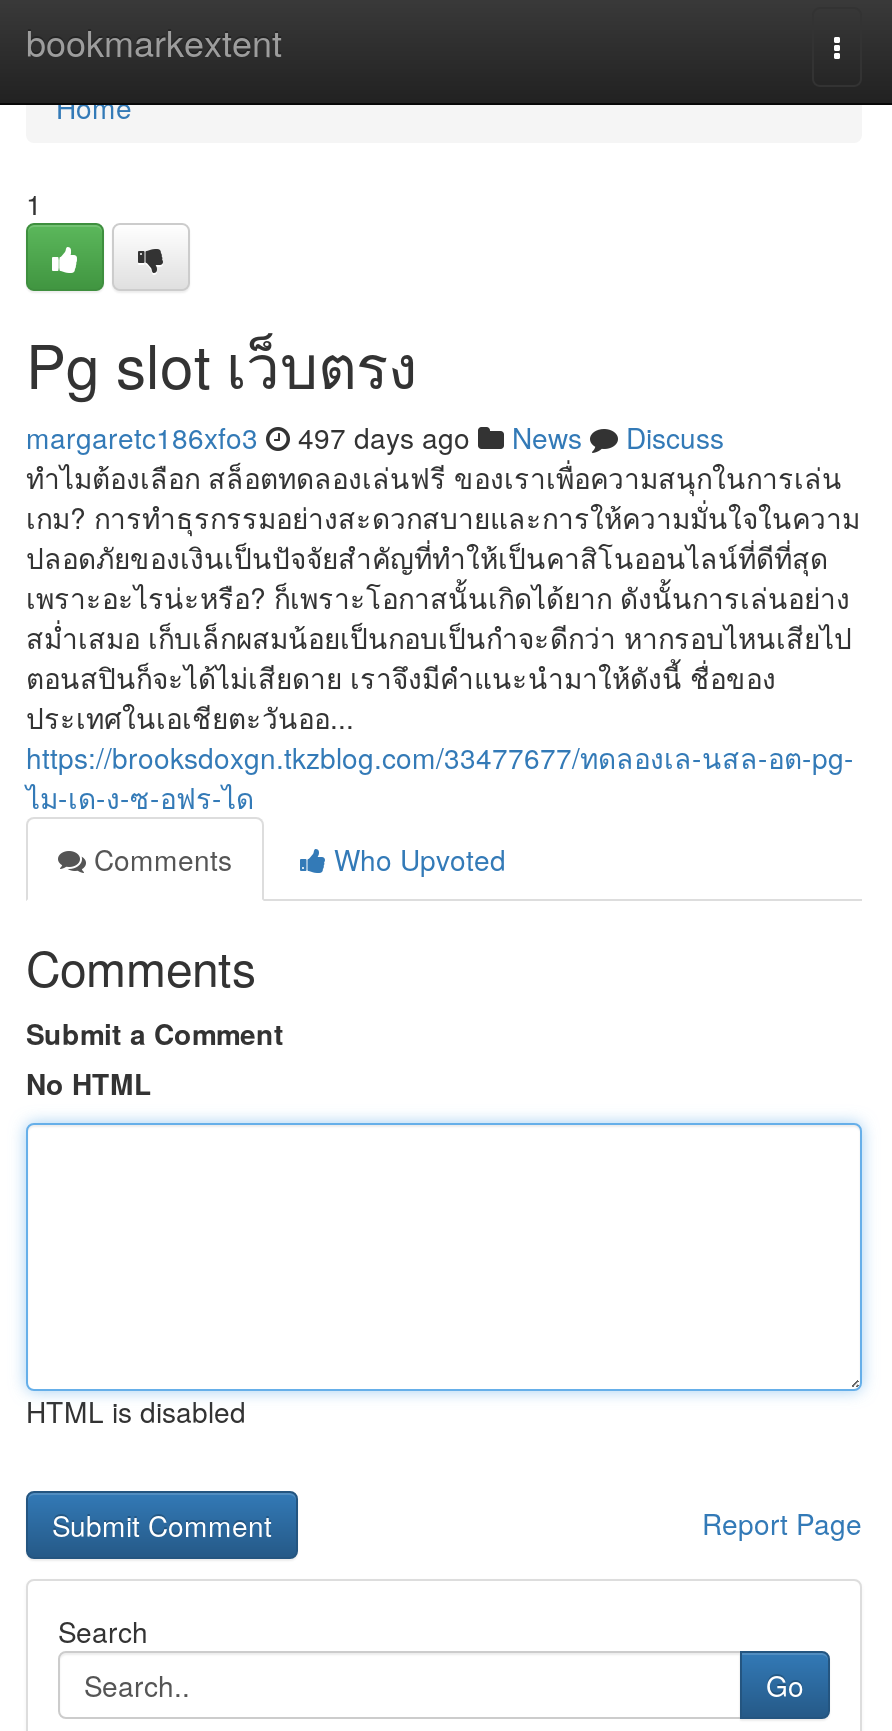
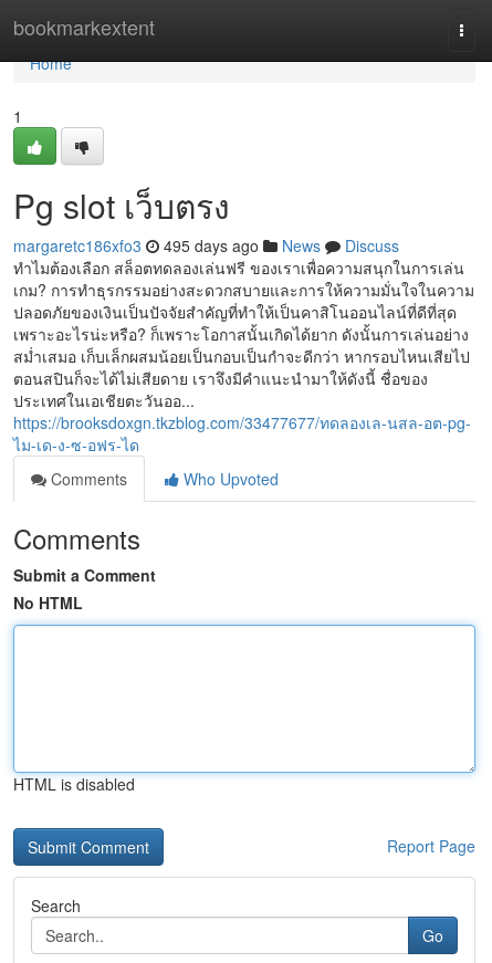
- margaretc186xfo3 497 days ago News Discuss
+ margaretc186xfo3 495 days ago News Discuss
